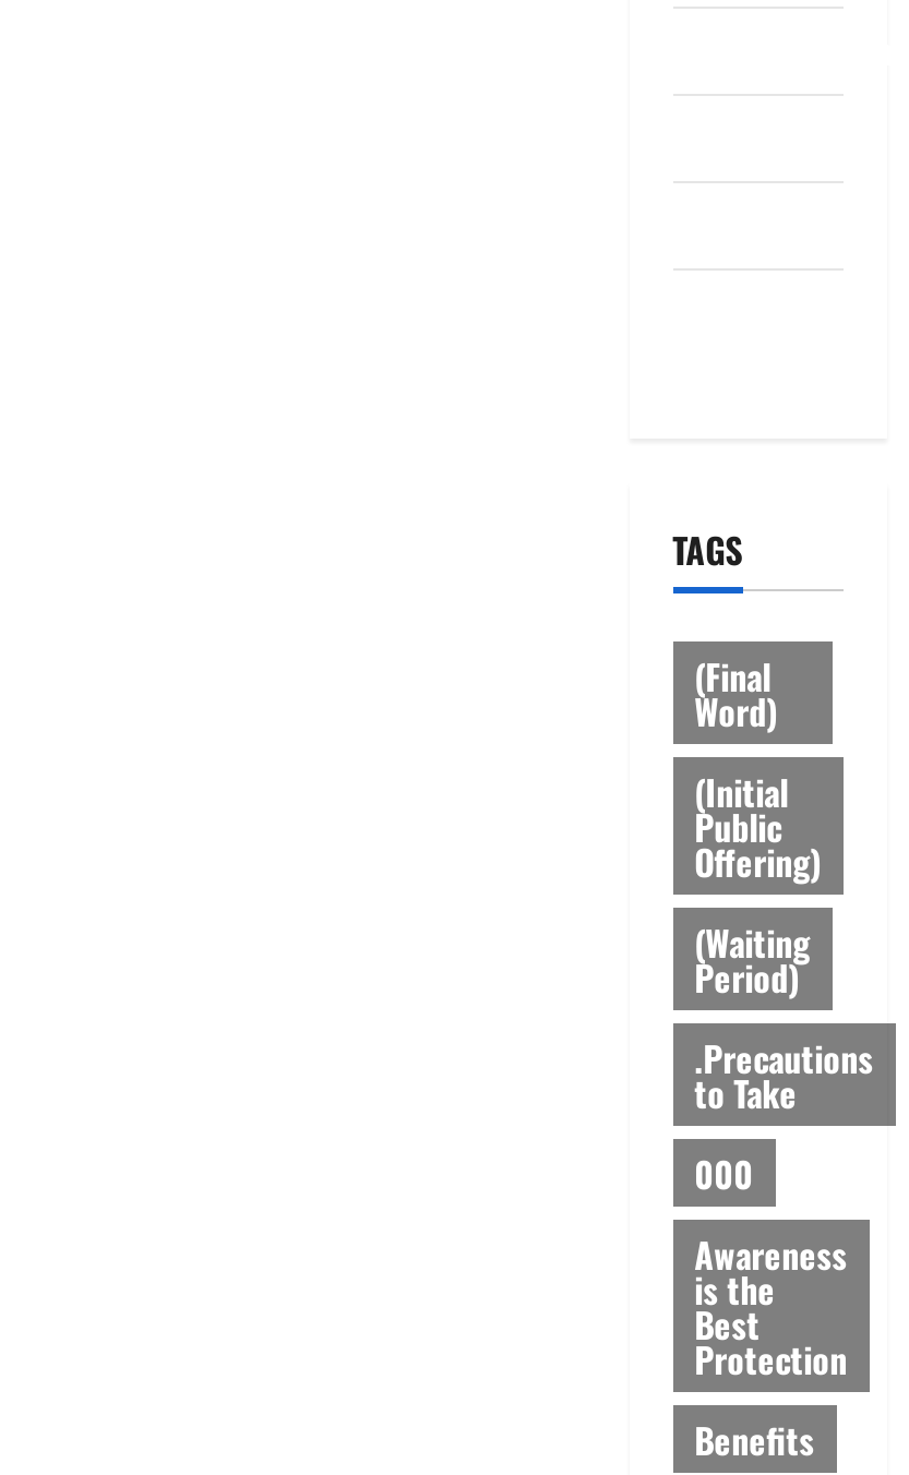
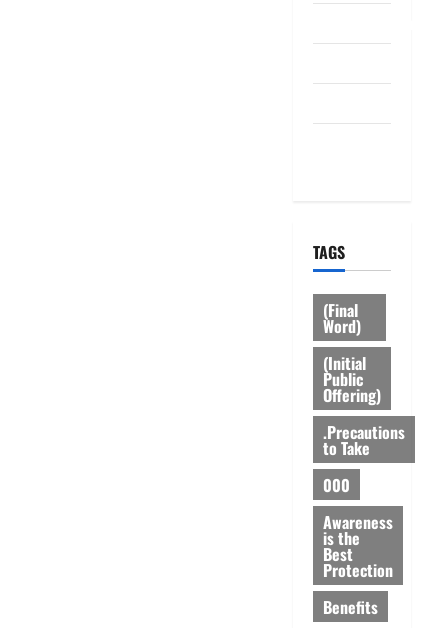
- (Waiting
- Period)
